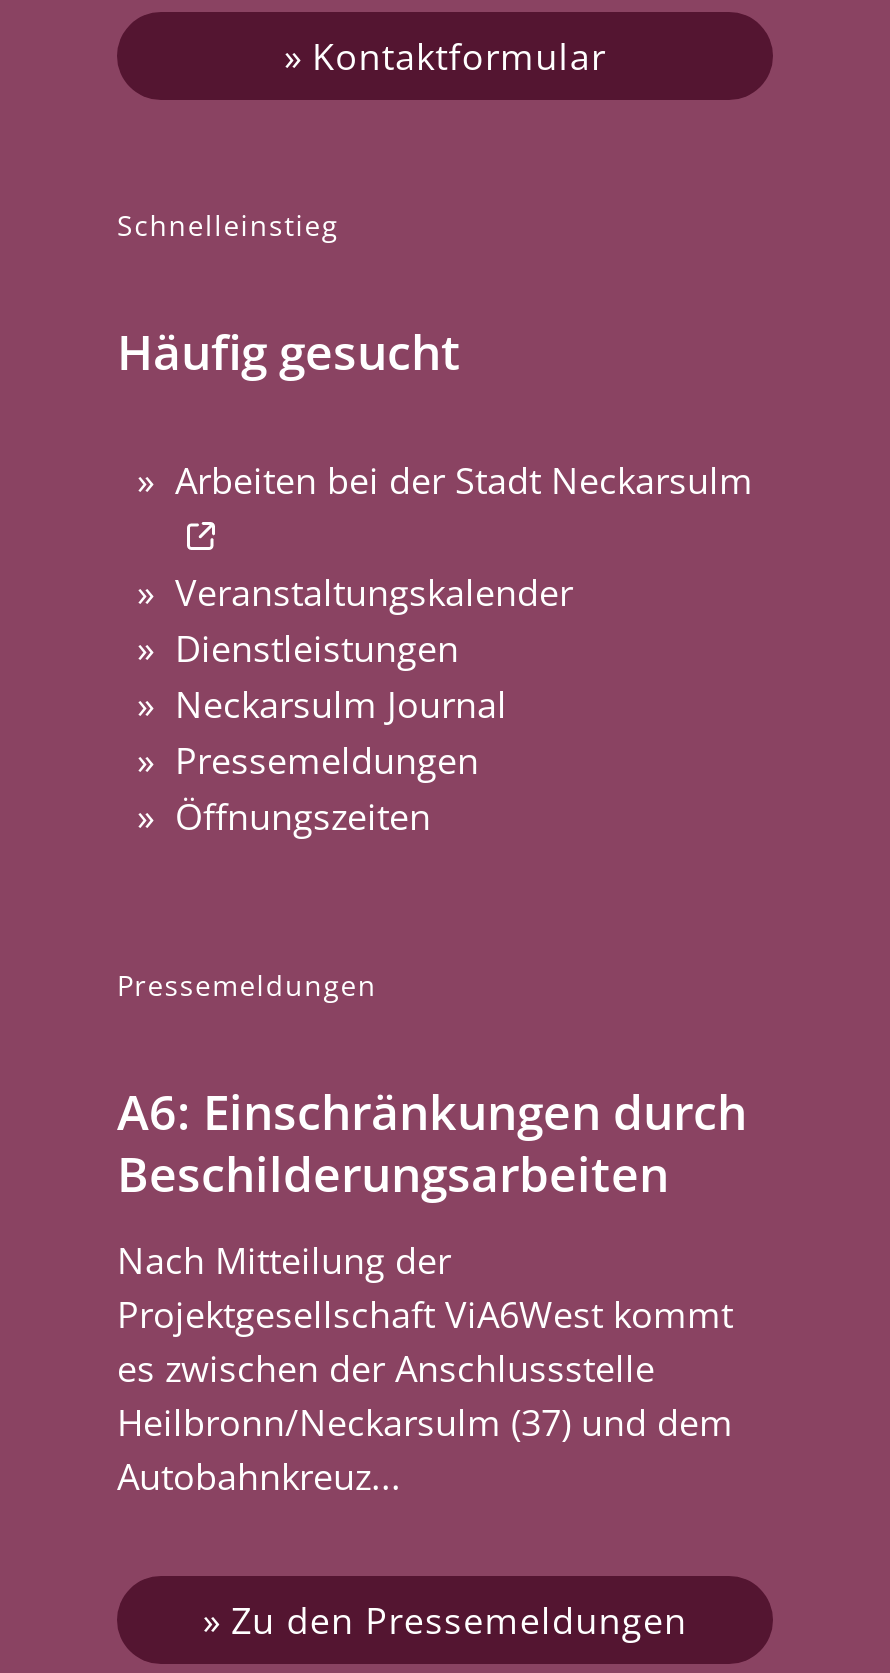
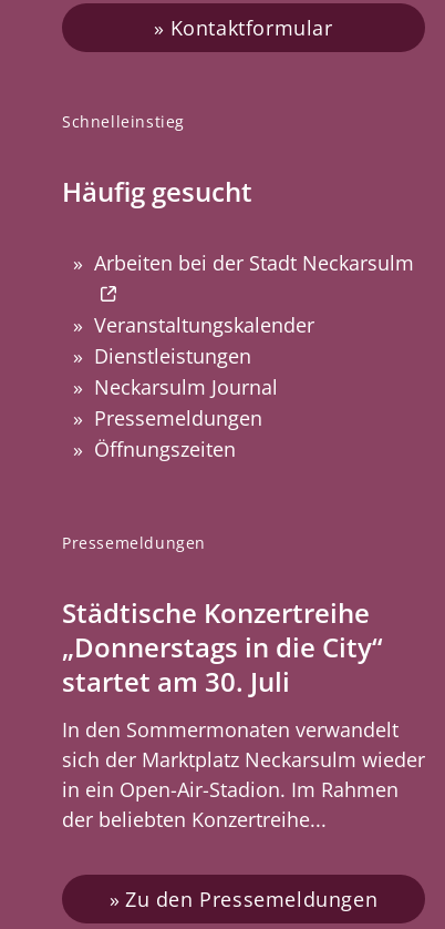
- A6: Einschränkungen durch
- Beschilderungsarbeiten
+ Städtische Konzertreihe
+ „Donnerstags in die City“
+ startet am 30. Juli

- Nach Mitteilung der
- Projektgesellschaft ViA6West kommt
- es zwischen der Anschlussstelle
- Heilbronn/Neckarsulm (37) und dem
- Autobahnkreuz...
+ In den Sommermonaten verwandelt
+ sich der Marktplatz Neckarsulm wieder
+ in ein Open-Air-Stadion. Im Rahmen
+ der beliebten Konzertreihe...
